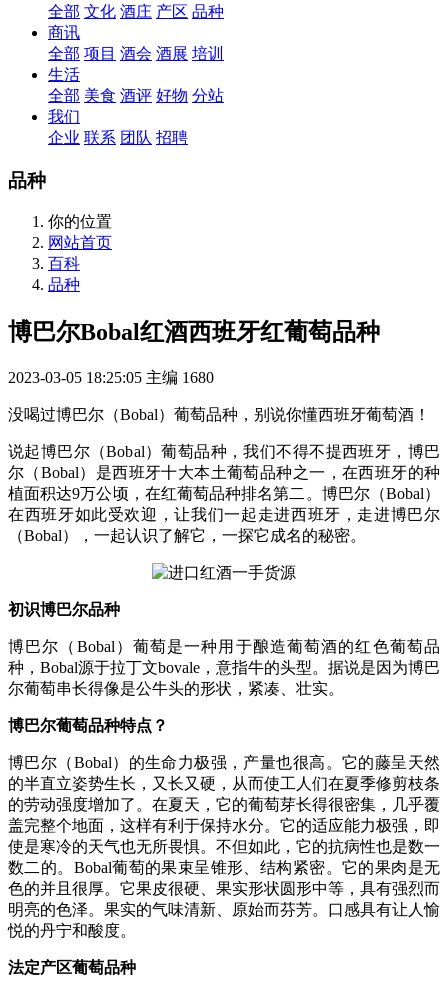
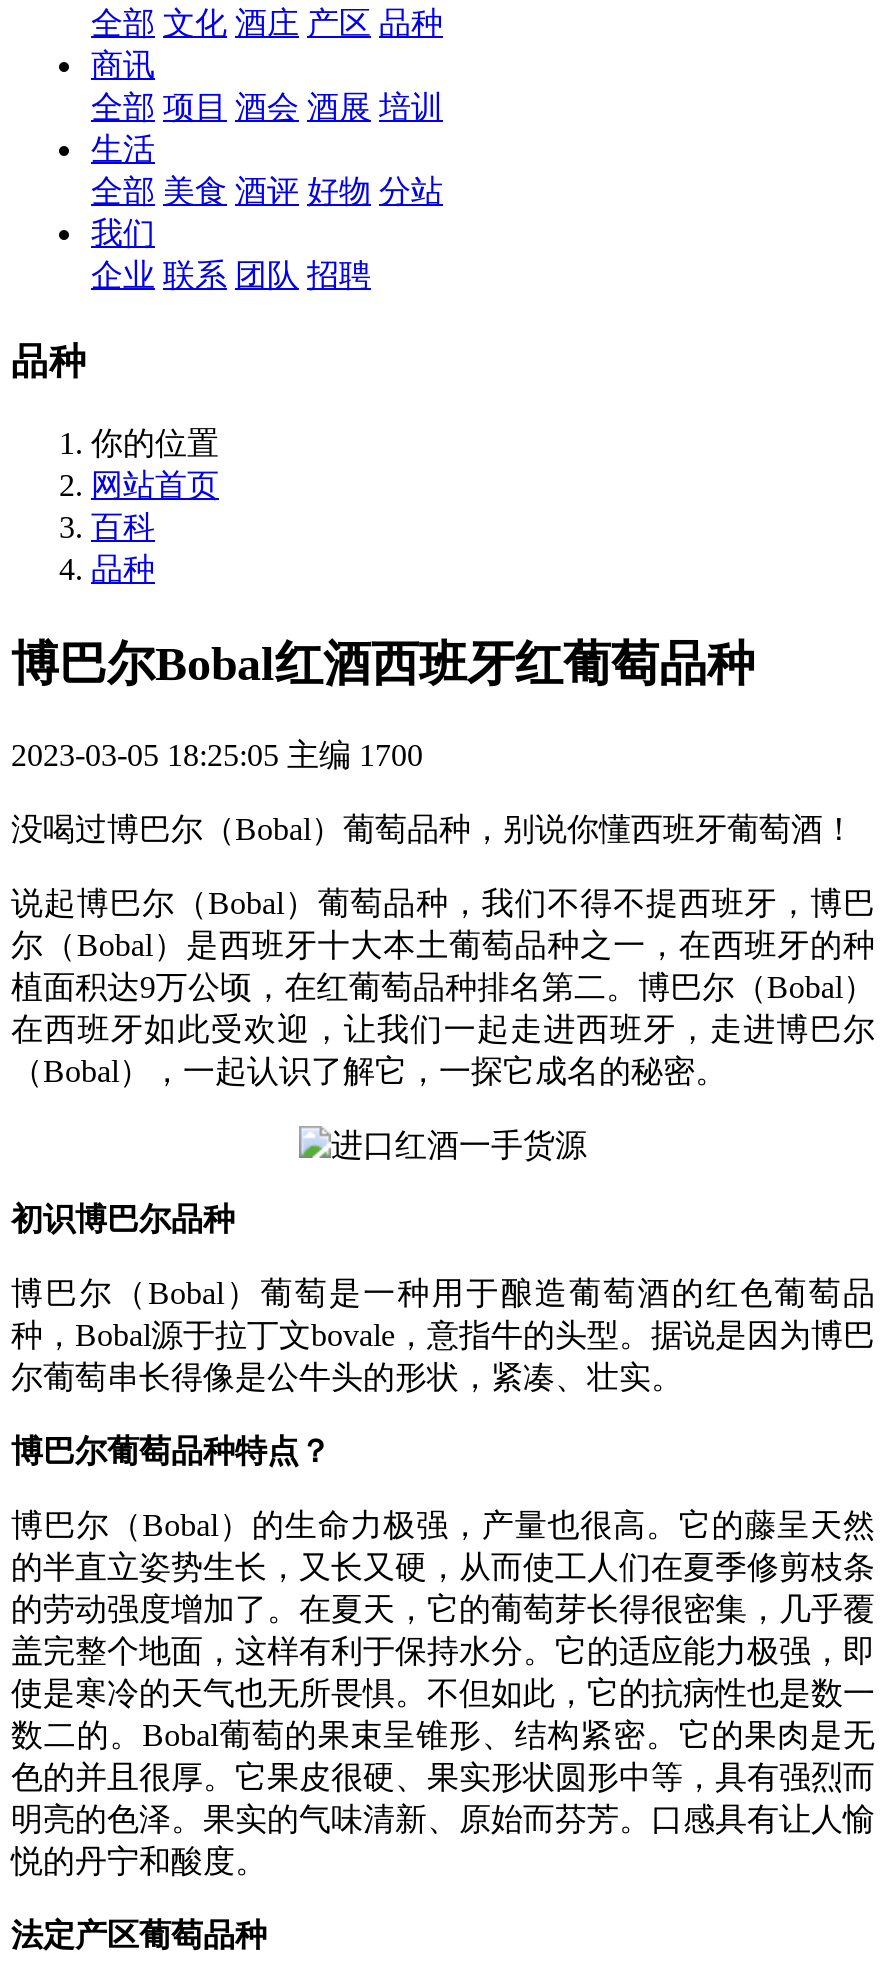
- 2023-03-05 18:25:05 主编 1680
+ 2023-03-05 18:25:05 主编 1700
